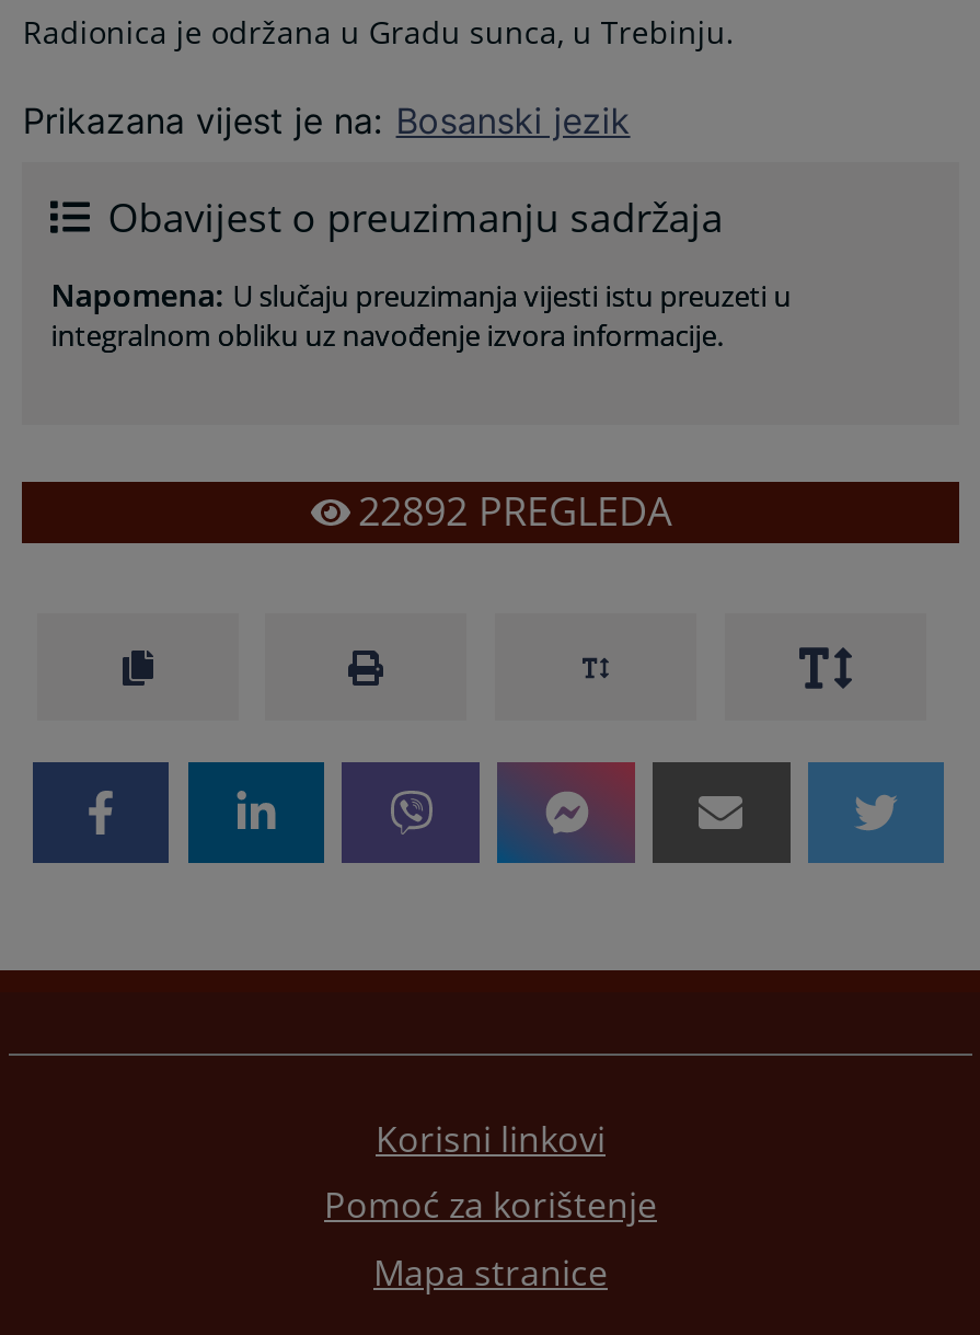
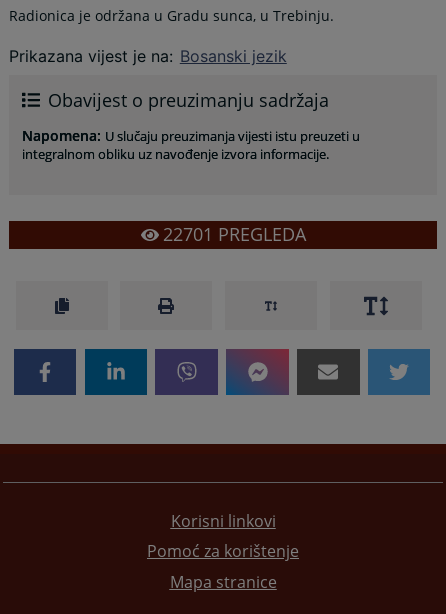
- 22892 PREGLEDA
+ 22701 PREGLEDA
